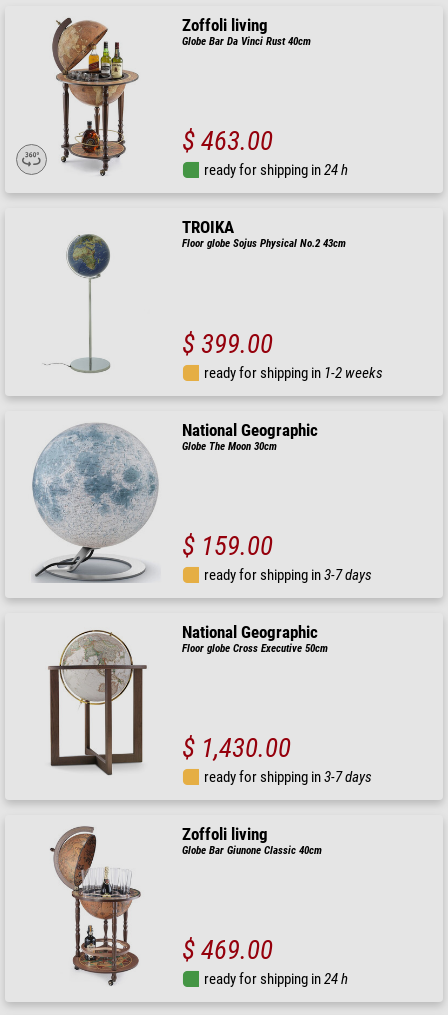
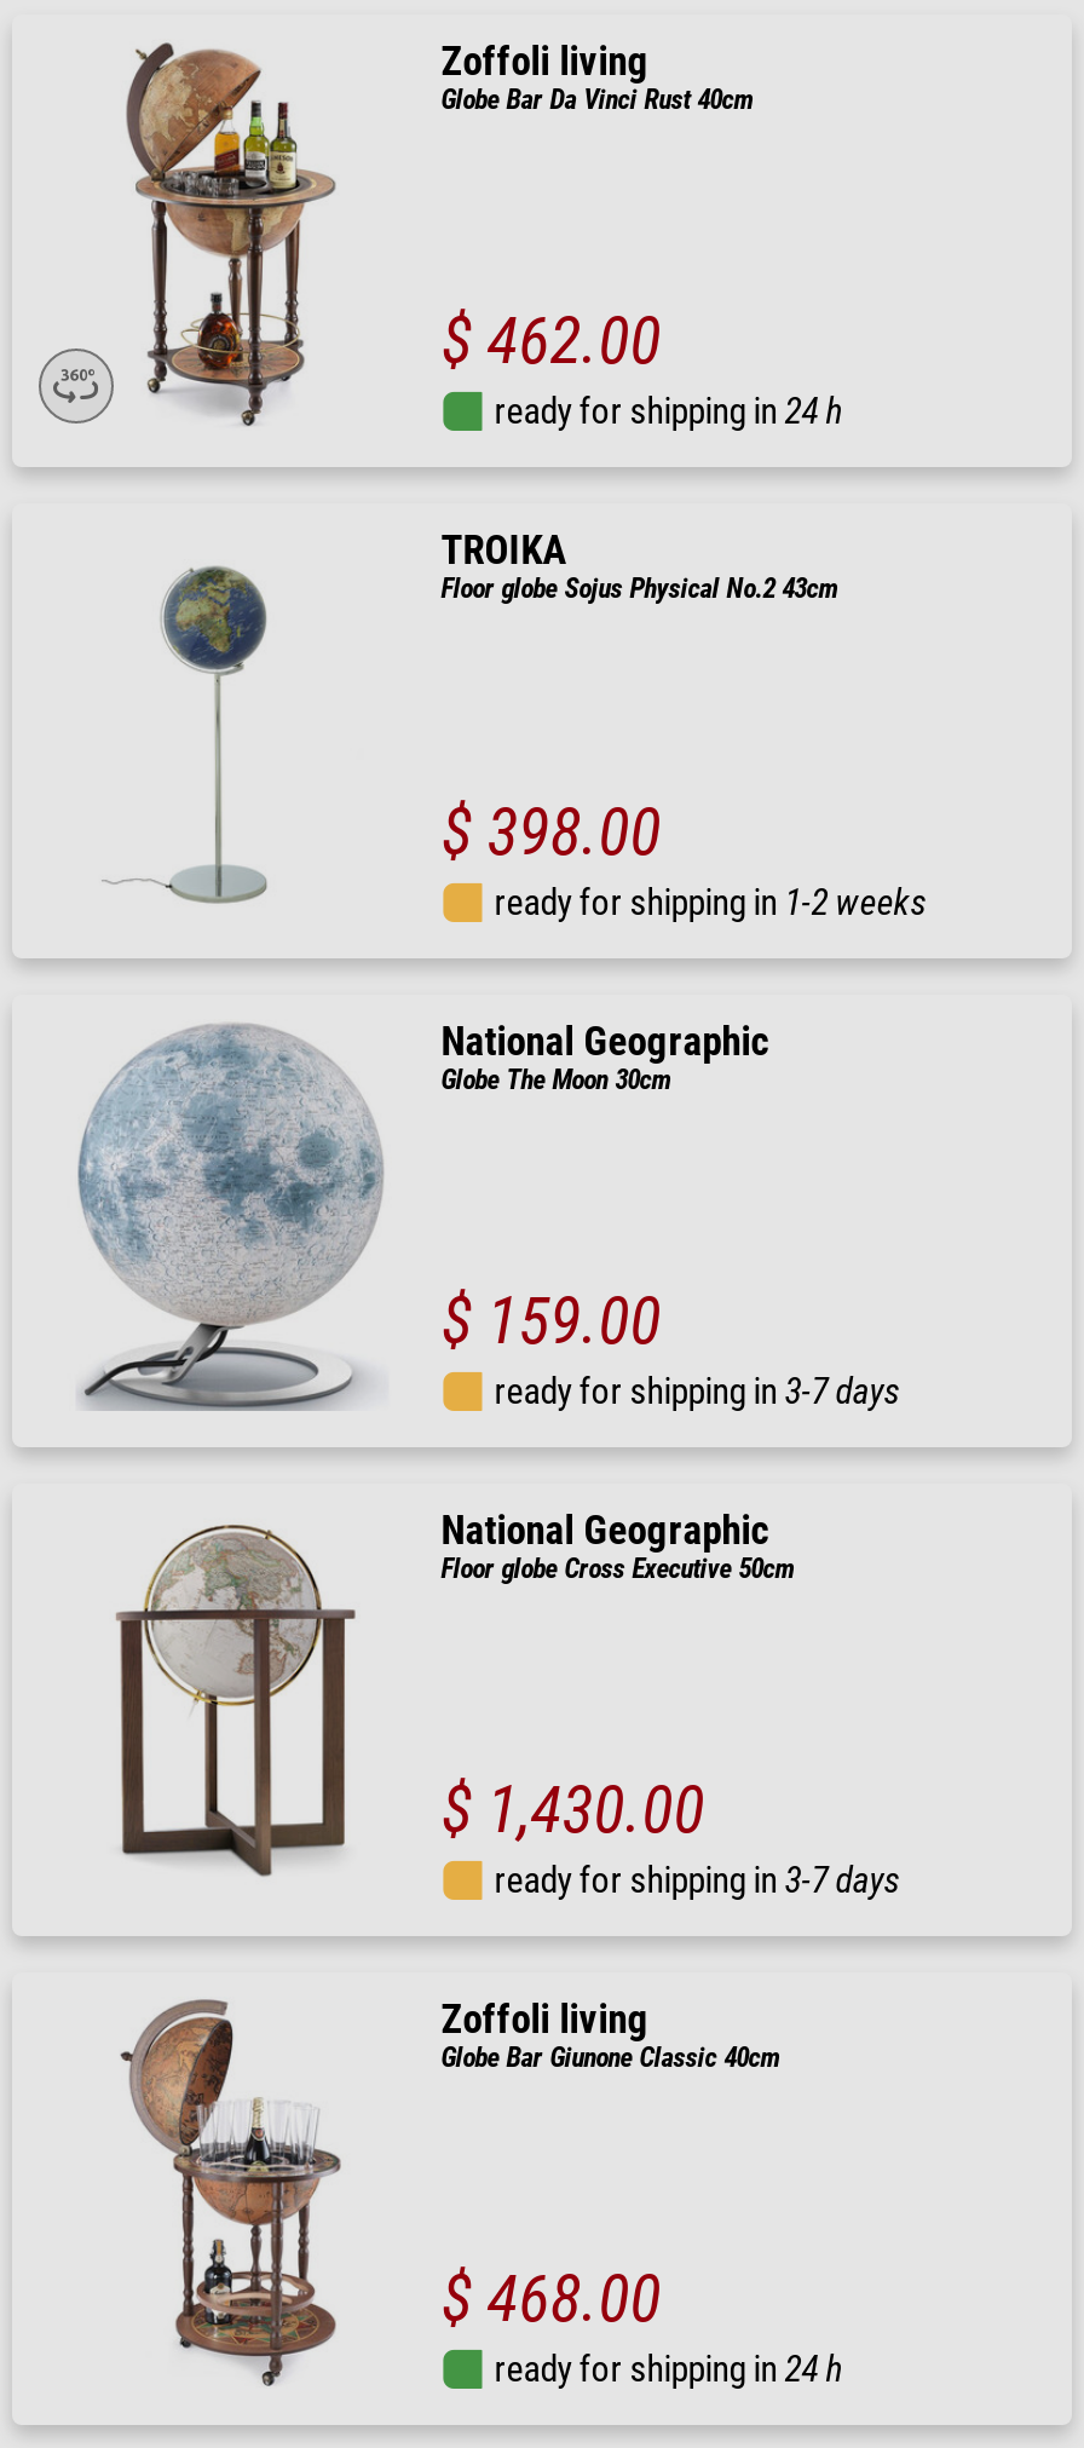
- $ 463.00
+ $ 462.00

- $ 399.00
+ $ 398.00

- $ 469.00
+ $ 468.00
